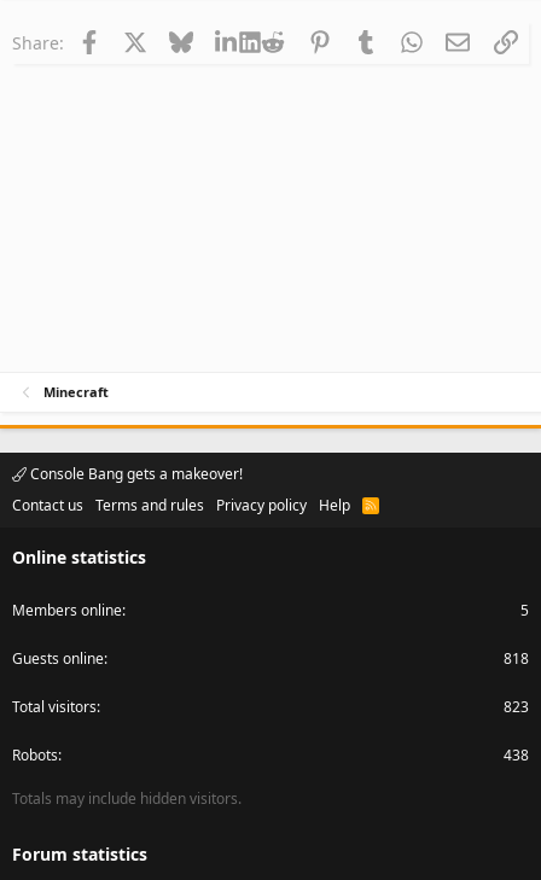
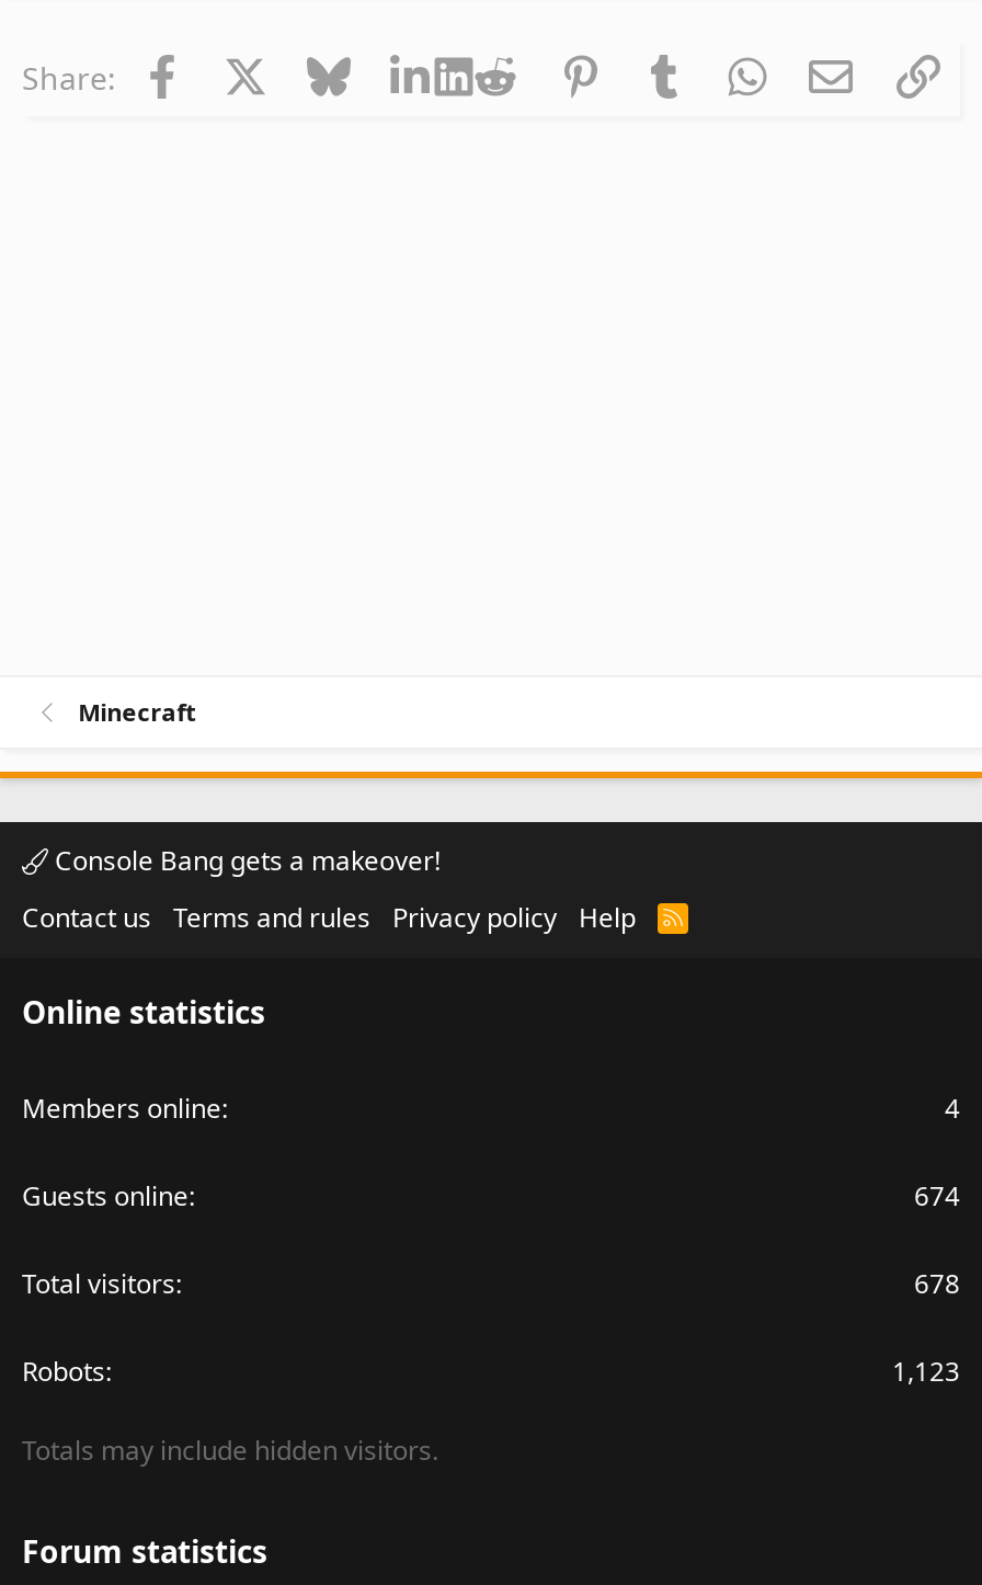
- 5
+ 4

- 818
+ 674

- 823
+ 678

- 438
+ 1,123
